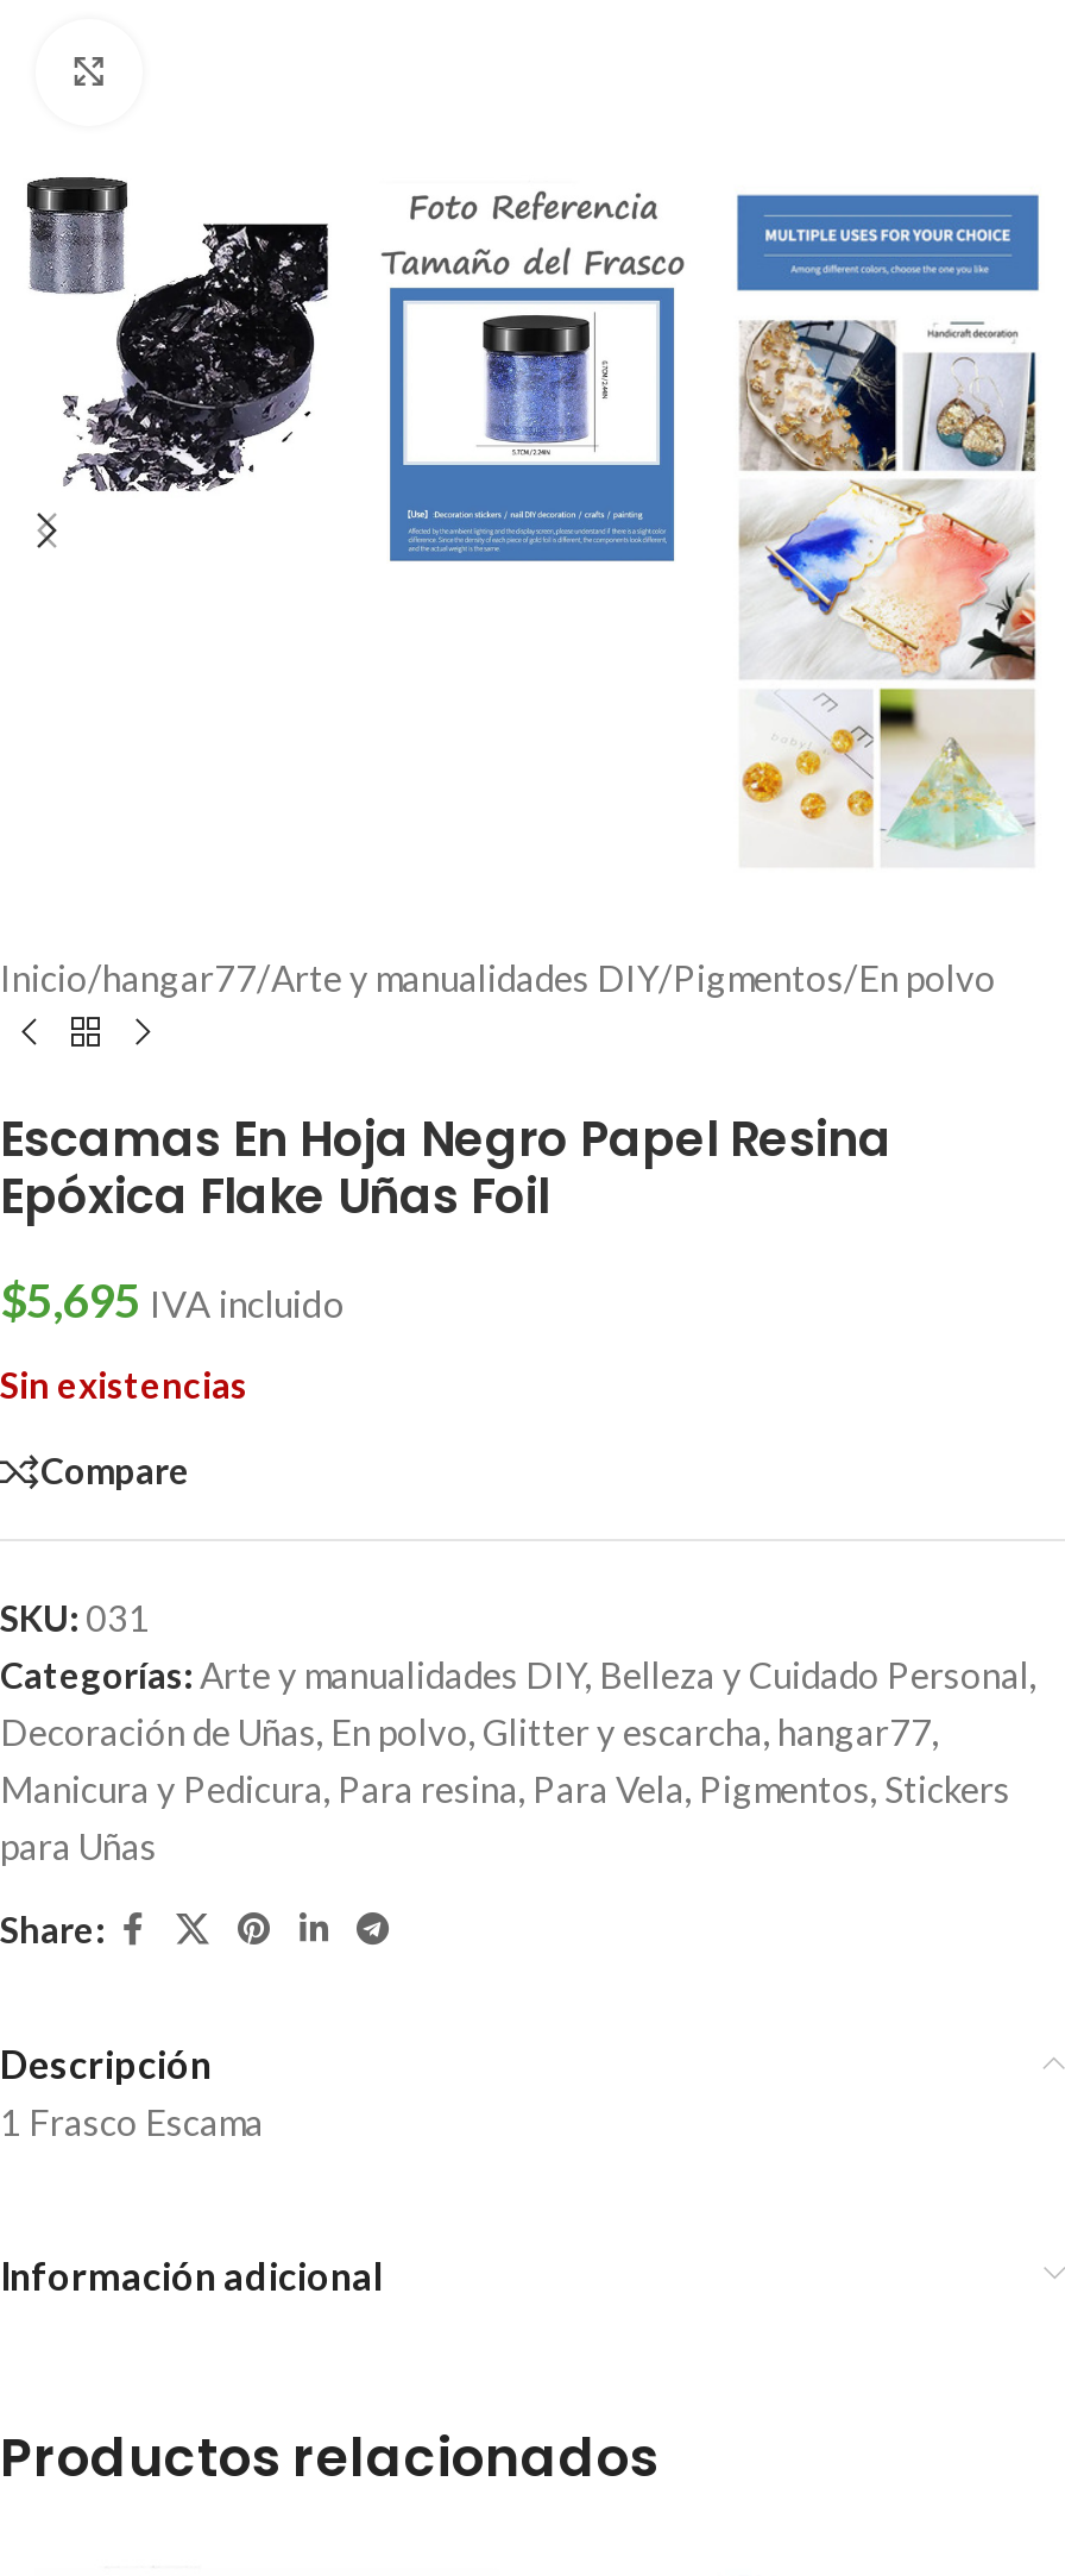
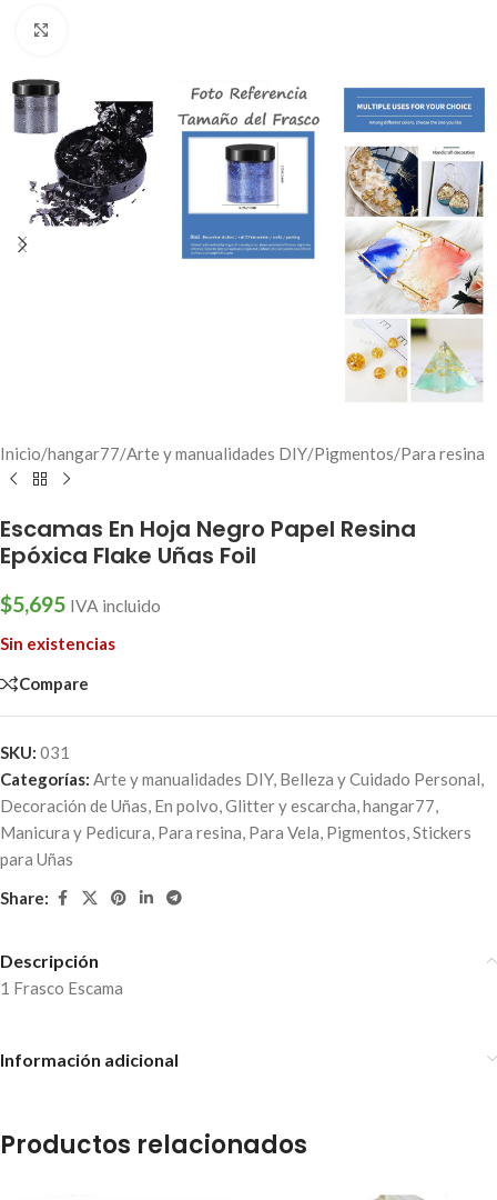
- Inicio/hangar77/Arte y manualidades DIY/Pigmentos/En polvo
+ Inicio/hangar77/Arte y manualidades DIY/Pigmentos/Para resina
